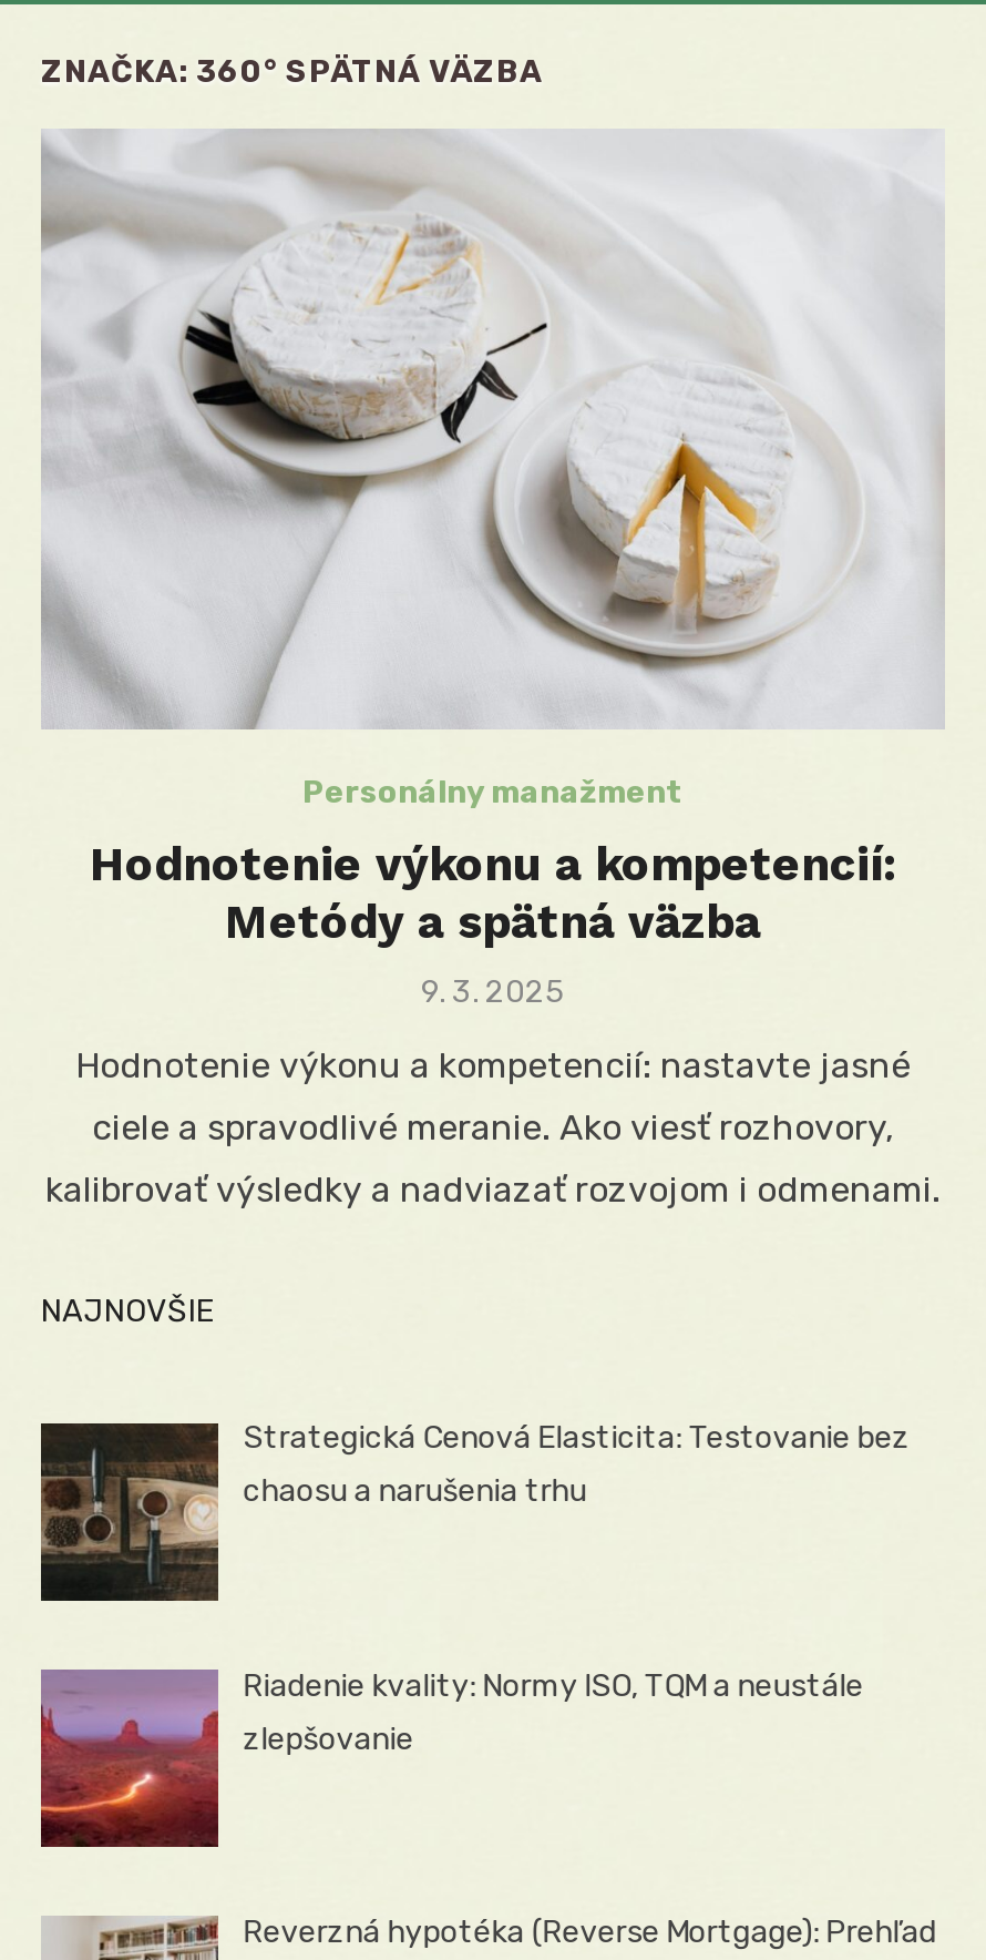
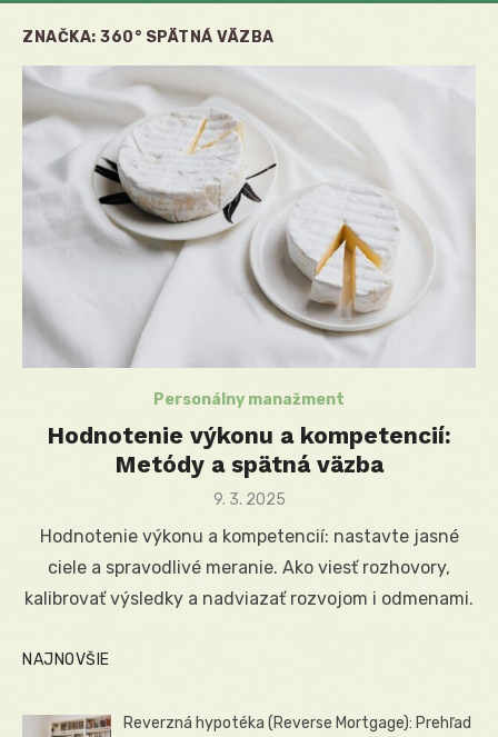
- [image]
- Strategická Cenová Elasticita: Testovanie bez
- chaosu a narušenia trhu

- [image]
- Riadenie kvality: Normy ISO, TQM a neustále
- zlepšovanie
